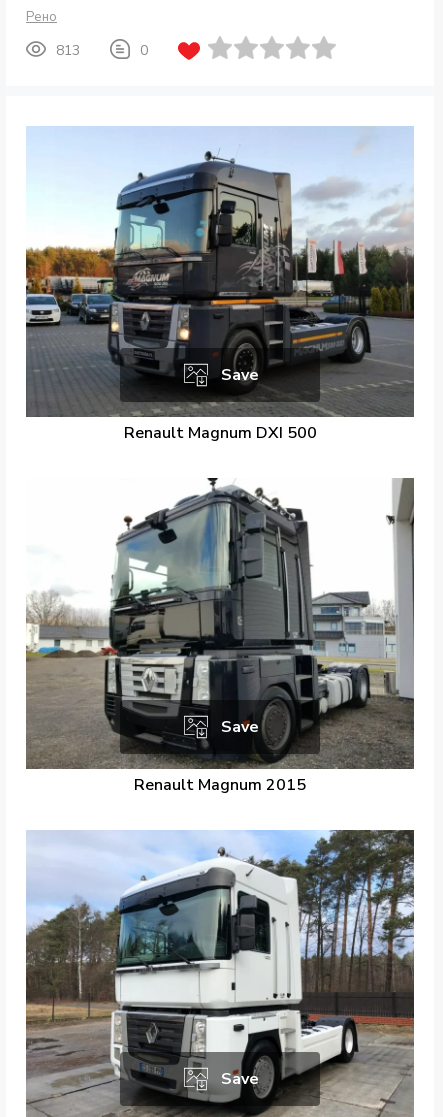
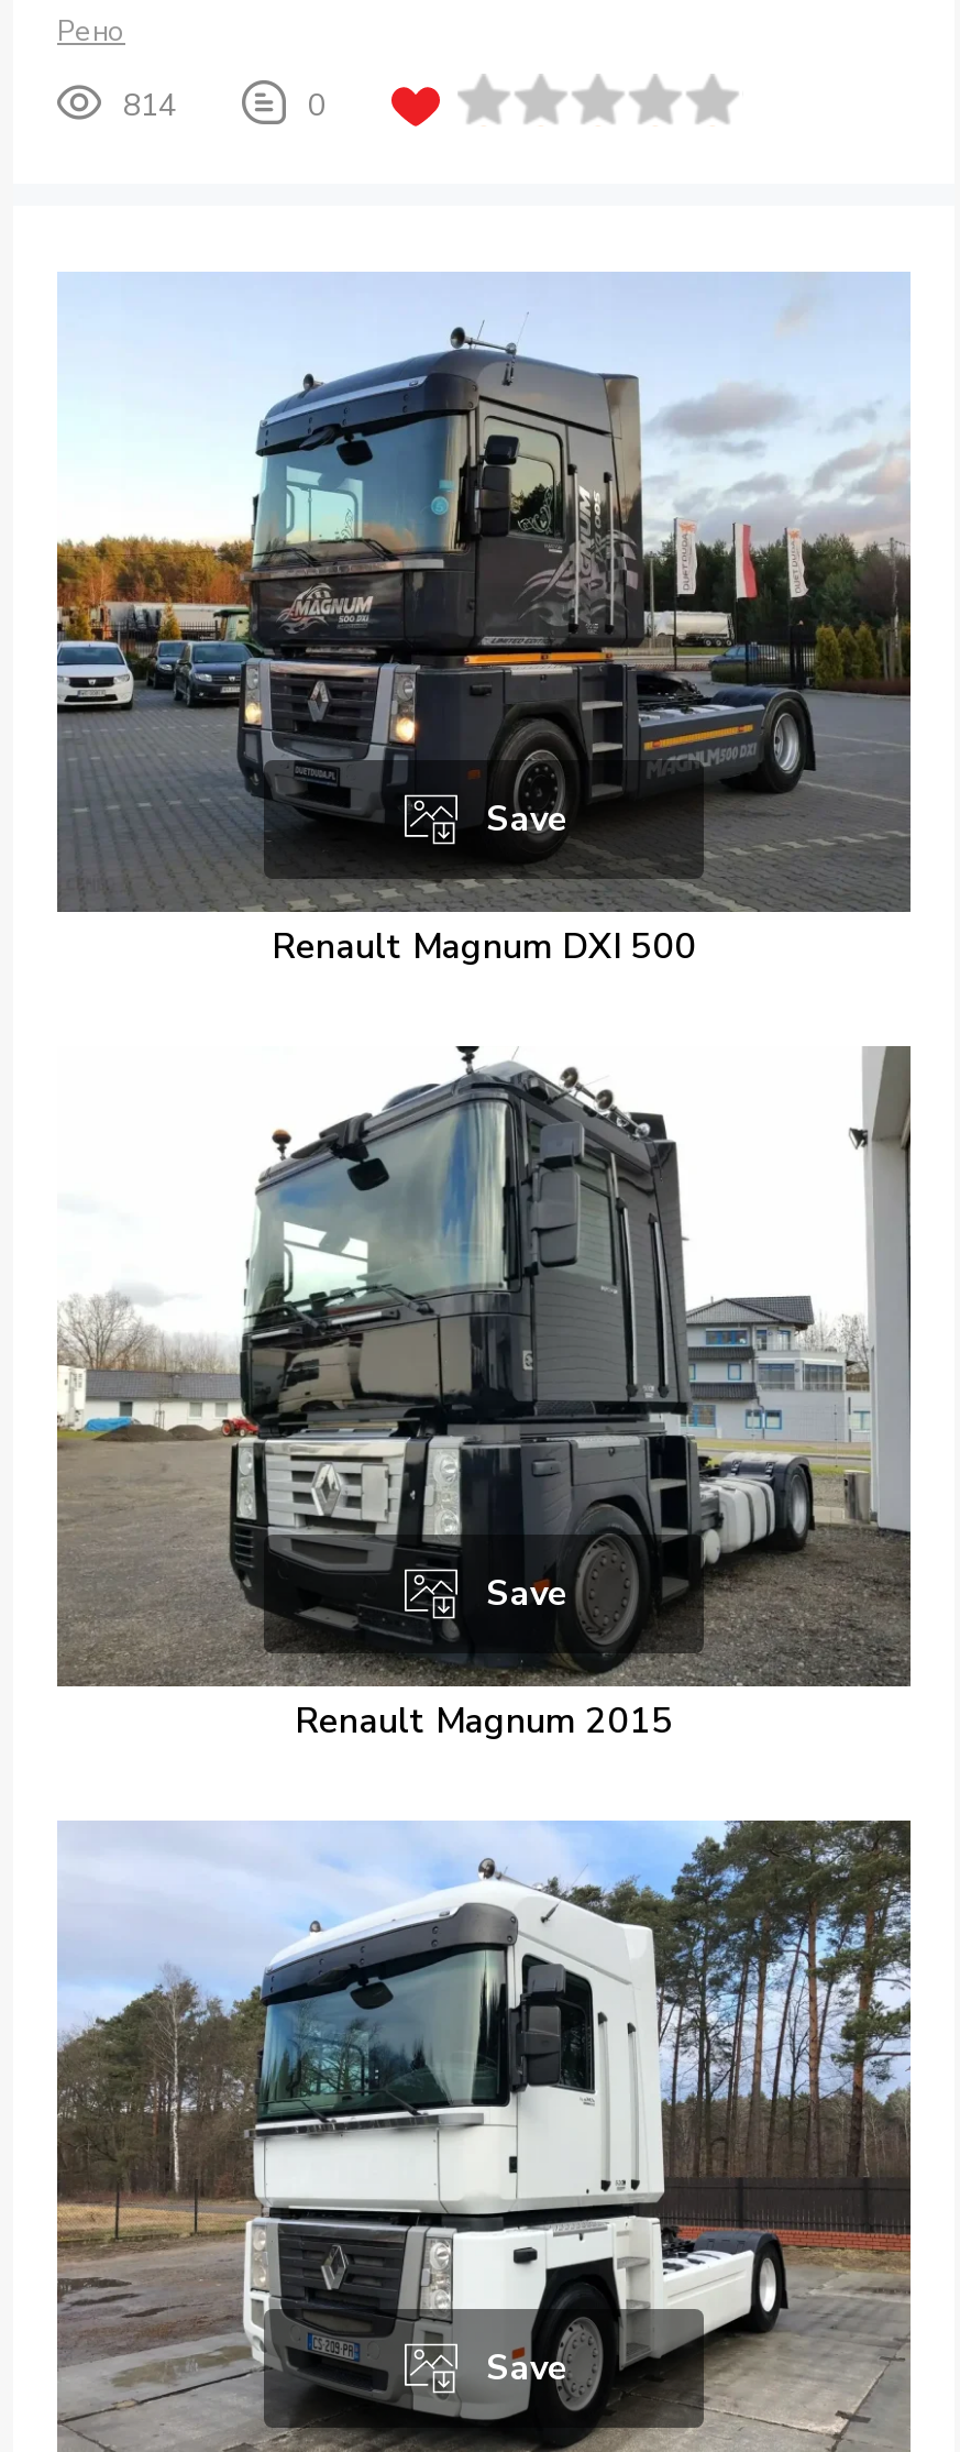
- 813
+ 814
